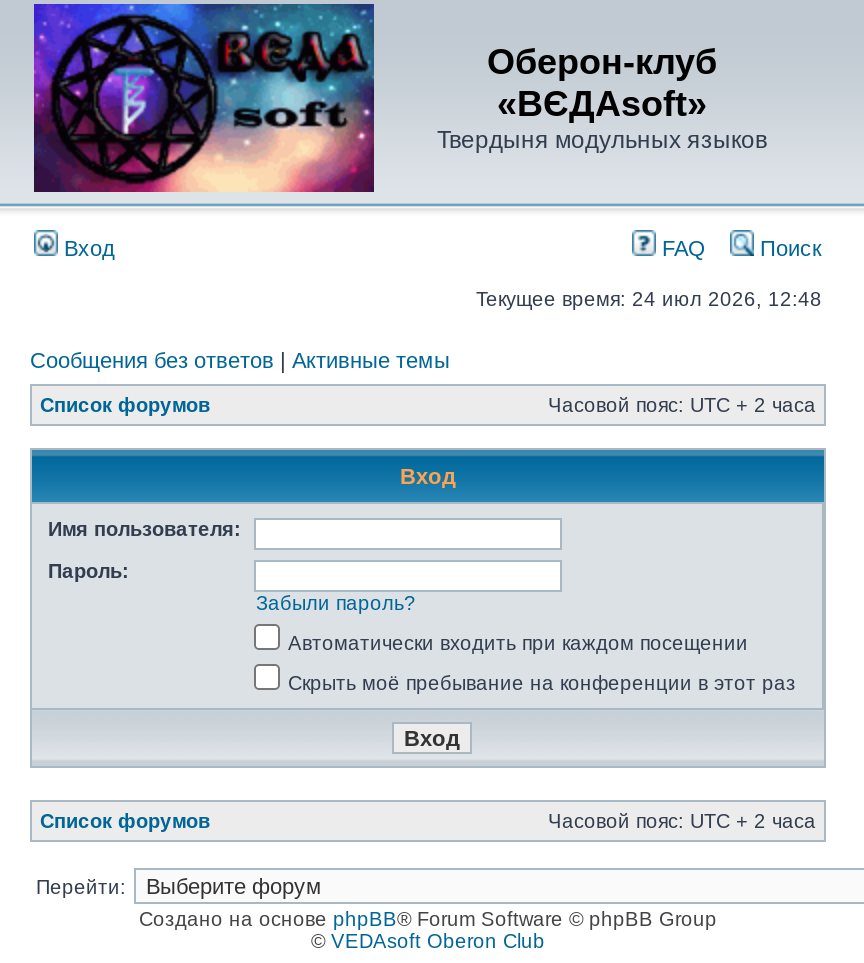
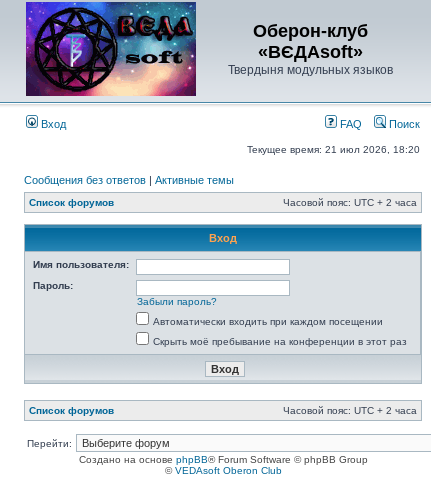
- Текущее время: 24 июл 2026, 12:48
+ Текущее время: 21 июл 2026, 18:20
